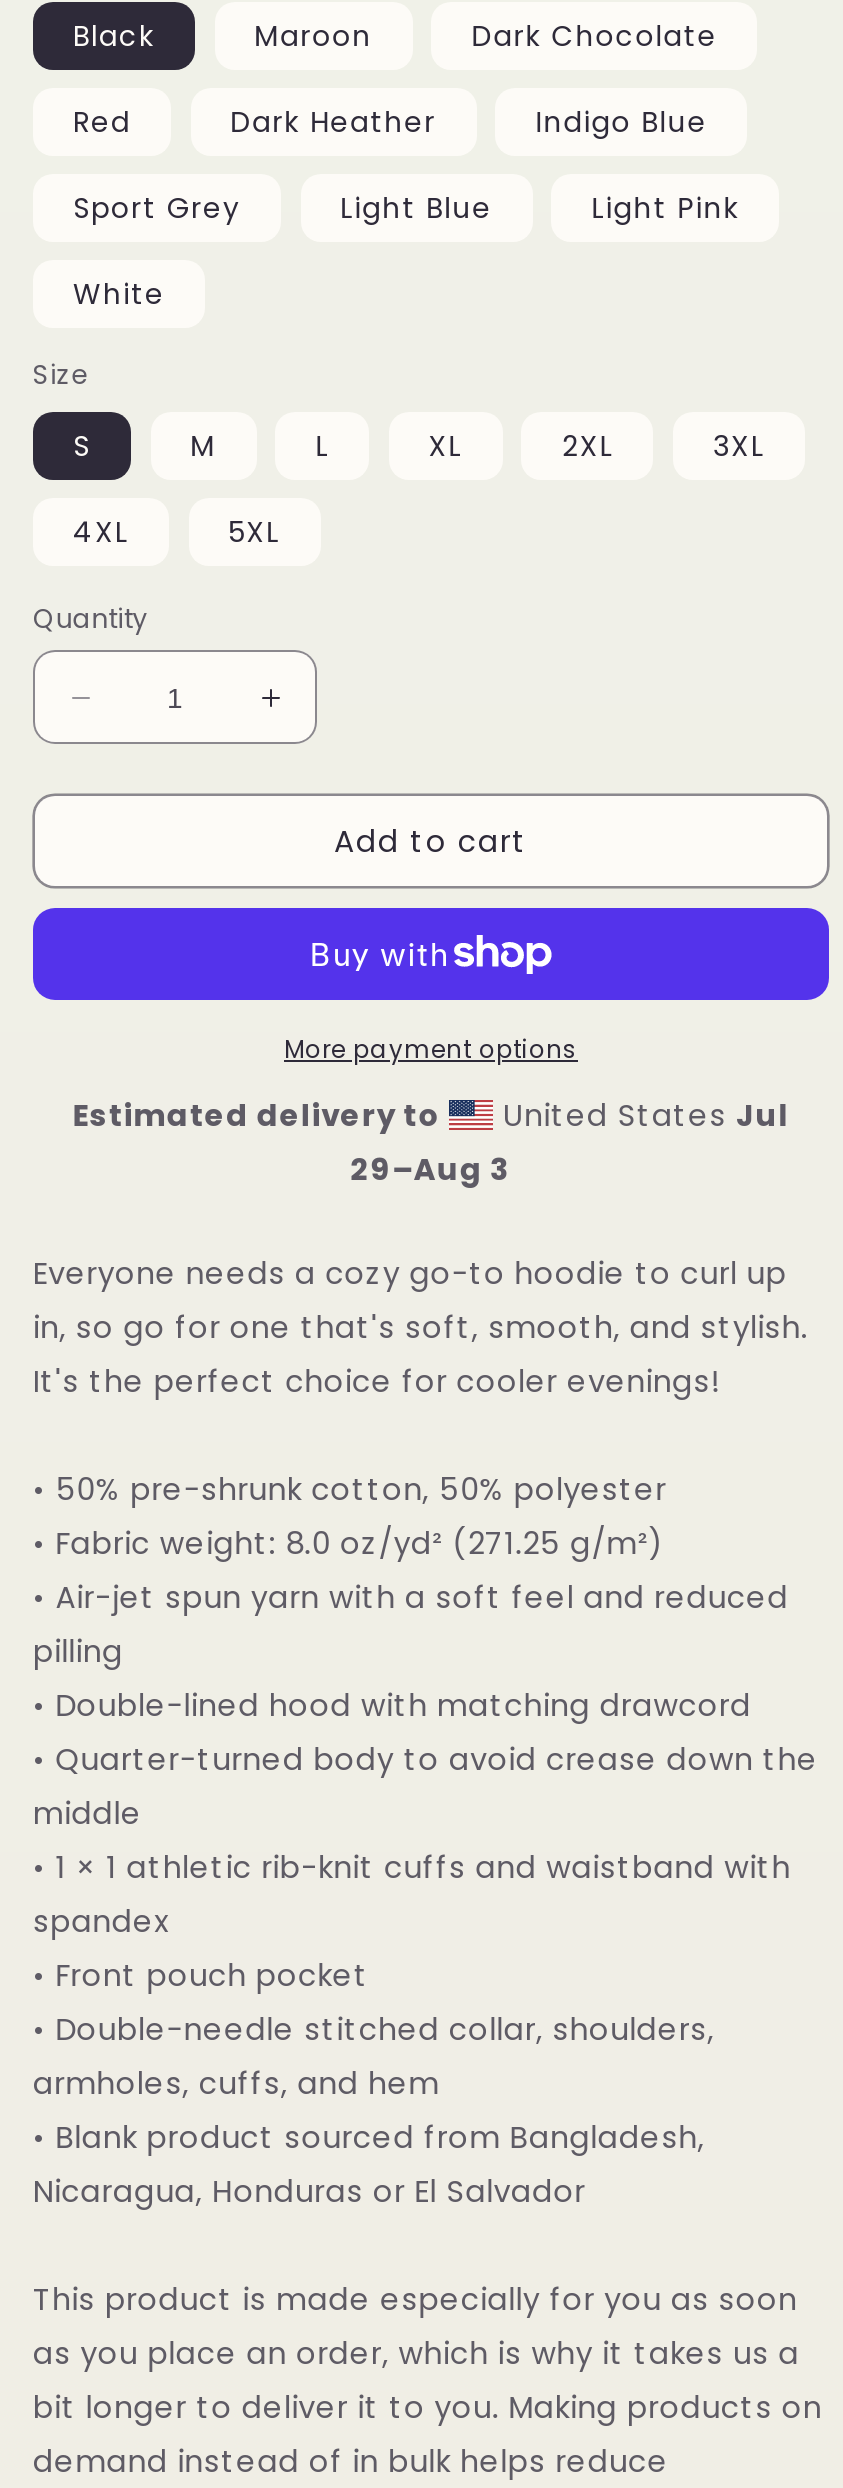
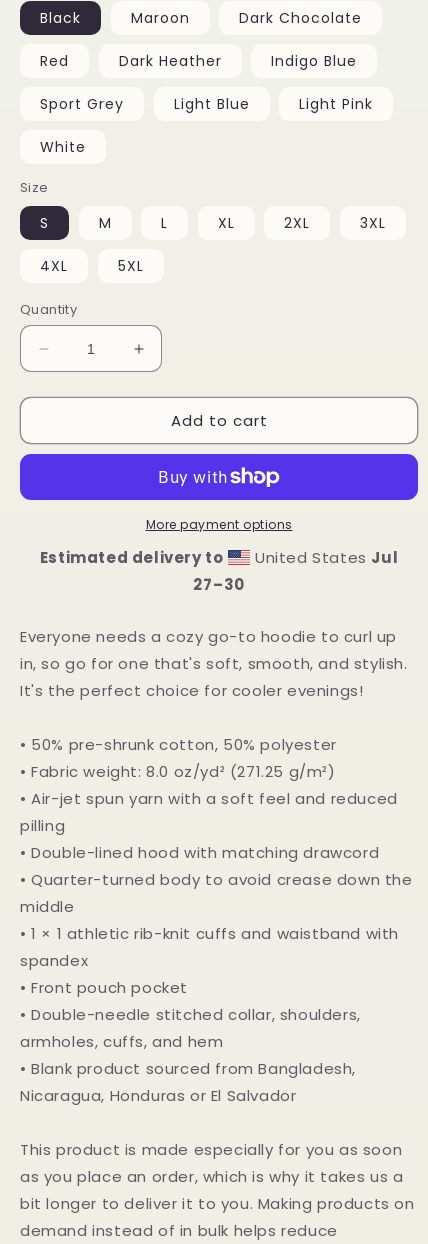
- 29–Aug 3
+ 27–30
